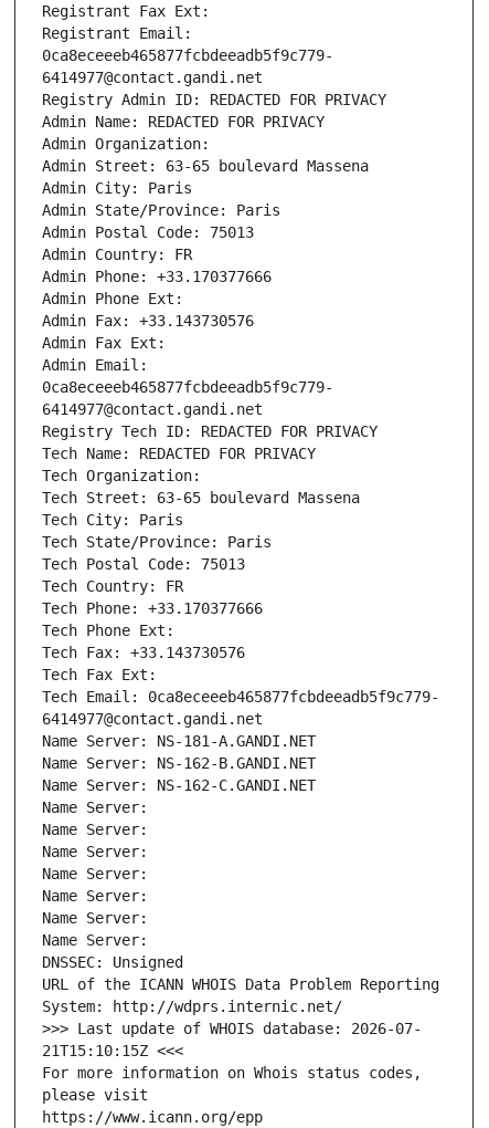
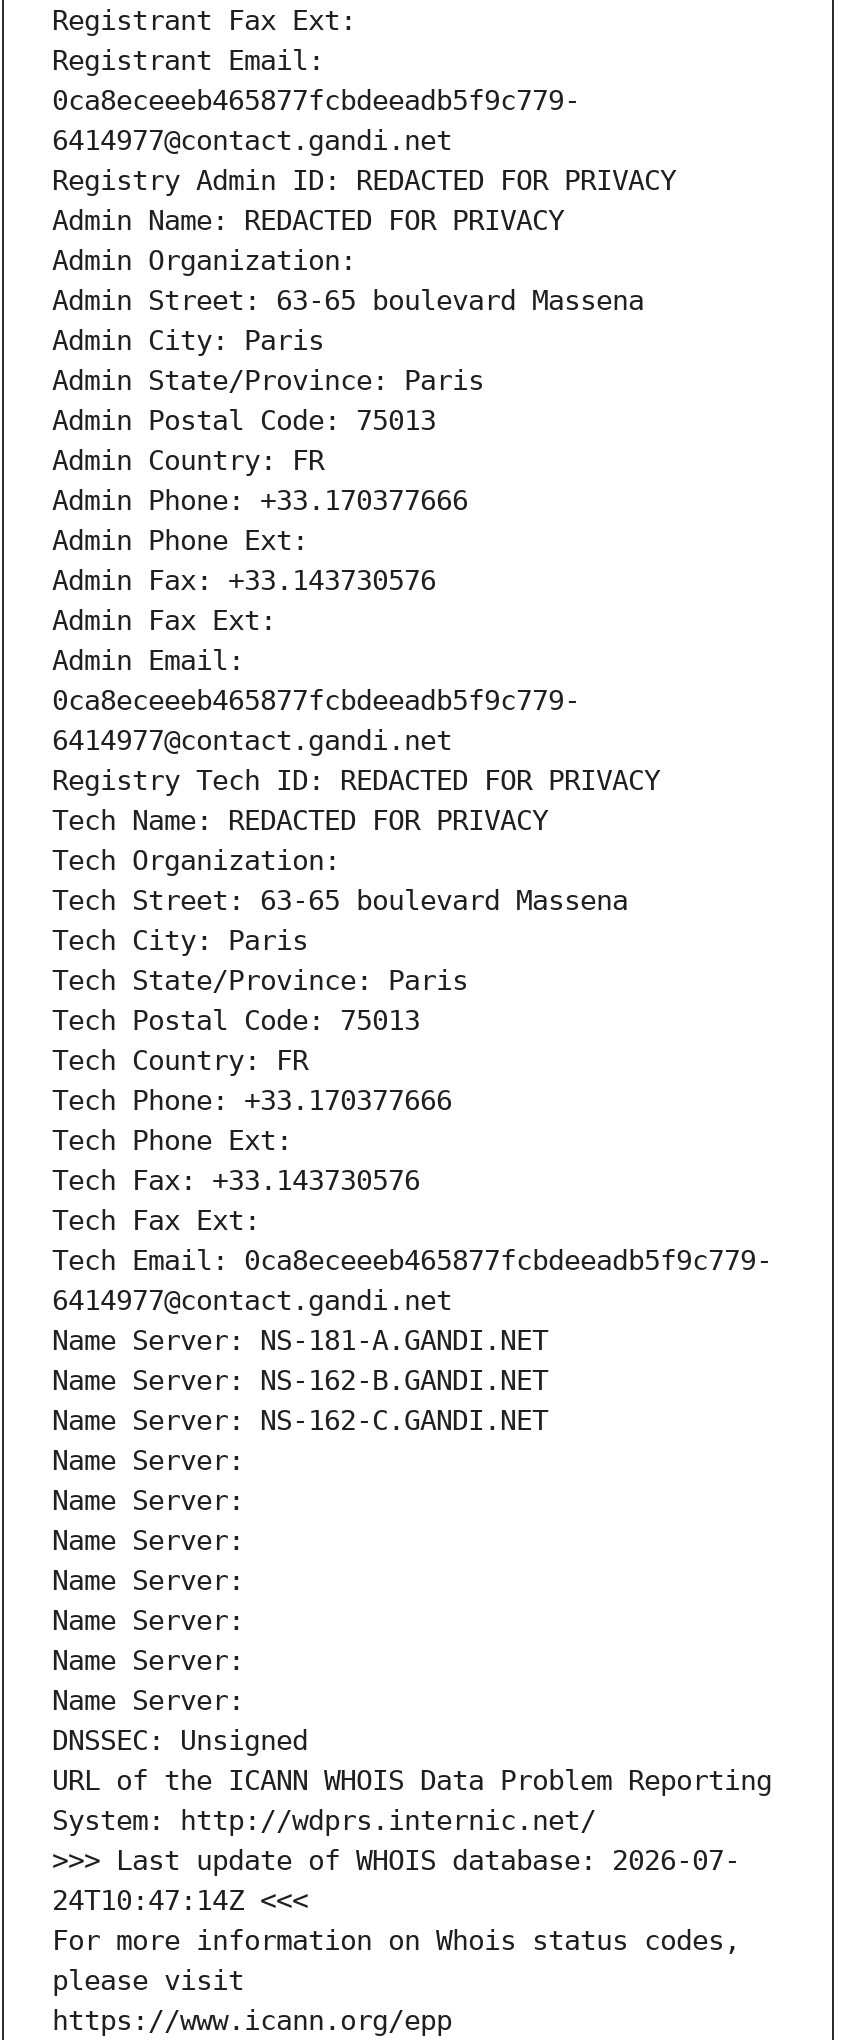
- 21T15:10:15Z <<<
+ 24T10:47:14Z <<<
